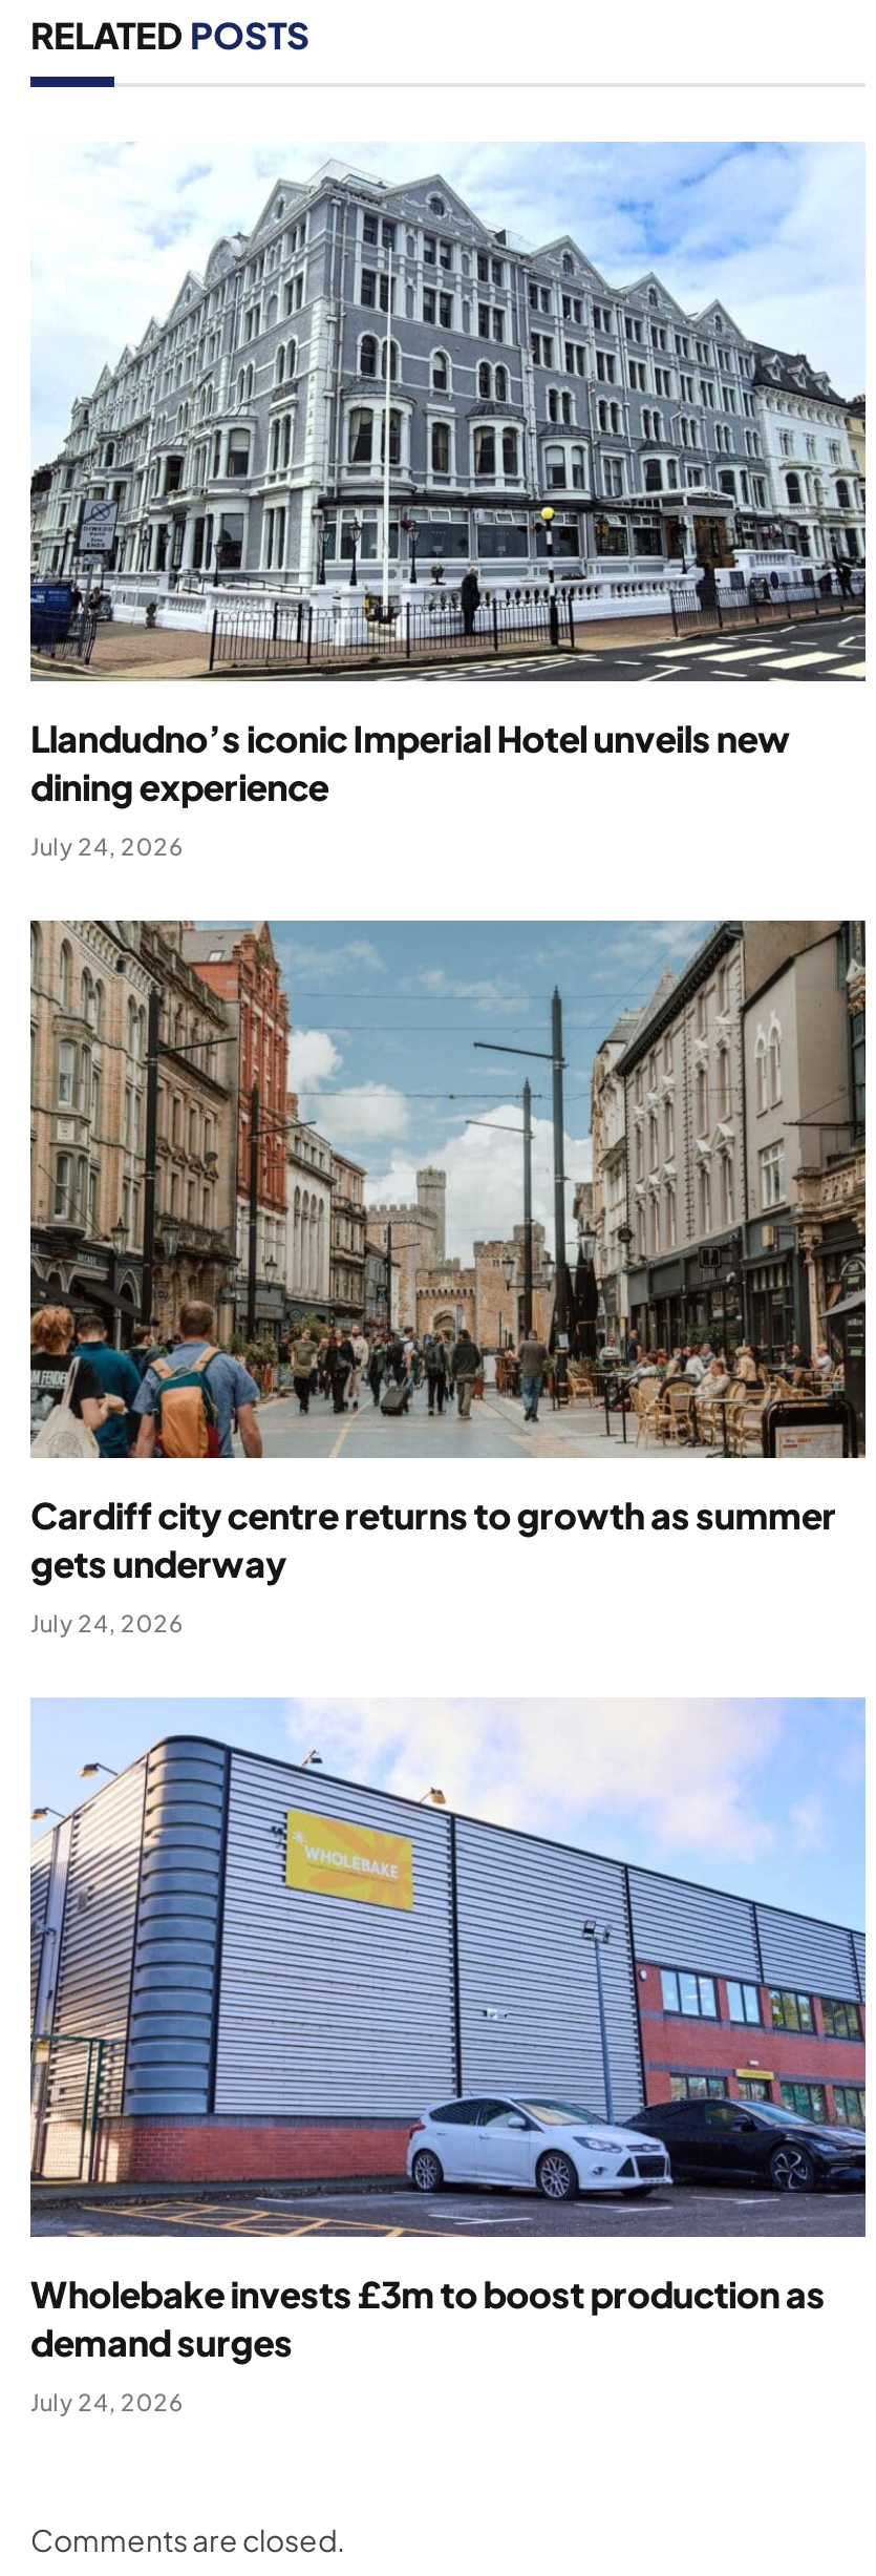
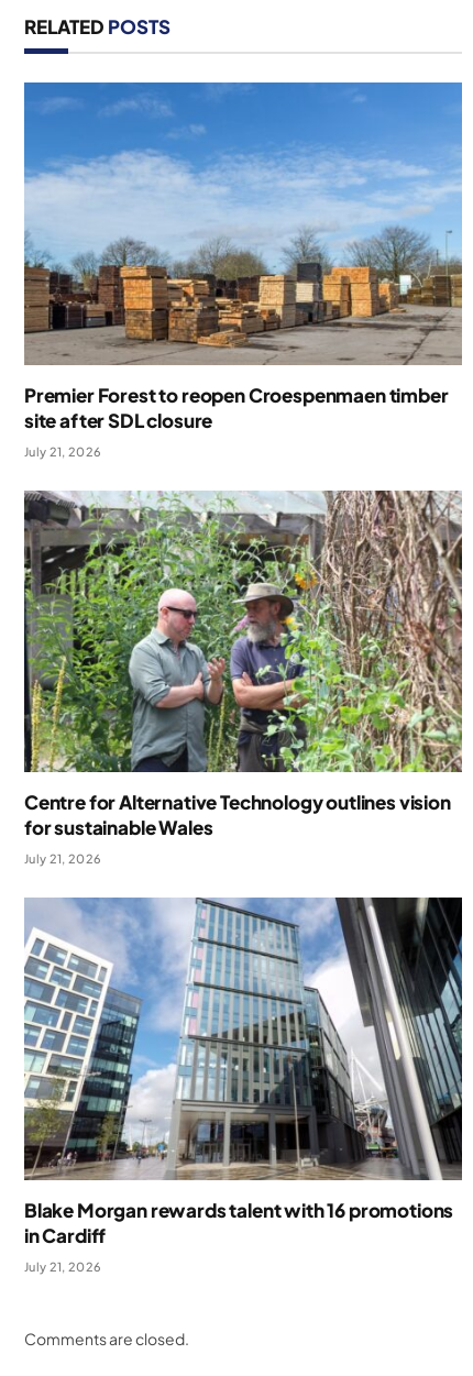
- [image]
- Llandudno’s iconic Imperial Hotel unveils new
- dining experience
+ [image]
+ Premier Forest to reopen Croespenmaen timber
+ site after SDL closure

- July 24, 2026
+ July 21, 2026

- [image]
- Cardiff city centre returns to growth as summer
- gets underway
+ [image]
+ Centre for Alternative Technology outlines vision
+ for sustainable Wales

- July 24, 2026
+ July 21, 2026

- [image]
- Wholebake invests £3m to boost production as
- demand surges
+ [image]
+ Blake Morgan rewards talent with 16 promotions
+ in Cardiff

- July 24, 2026
+ July 21, 2026
